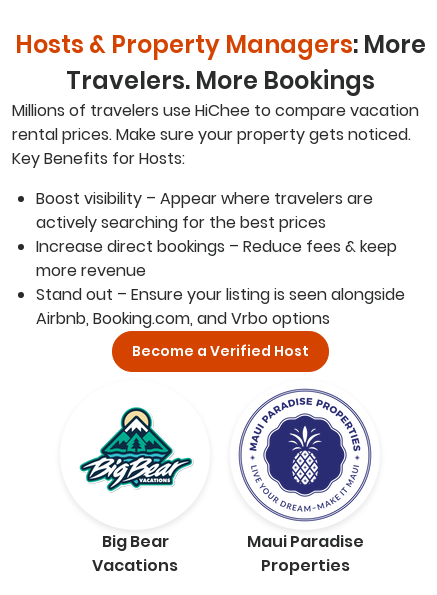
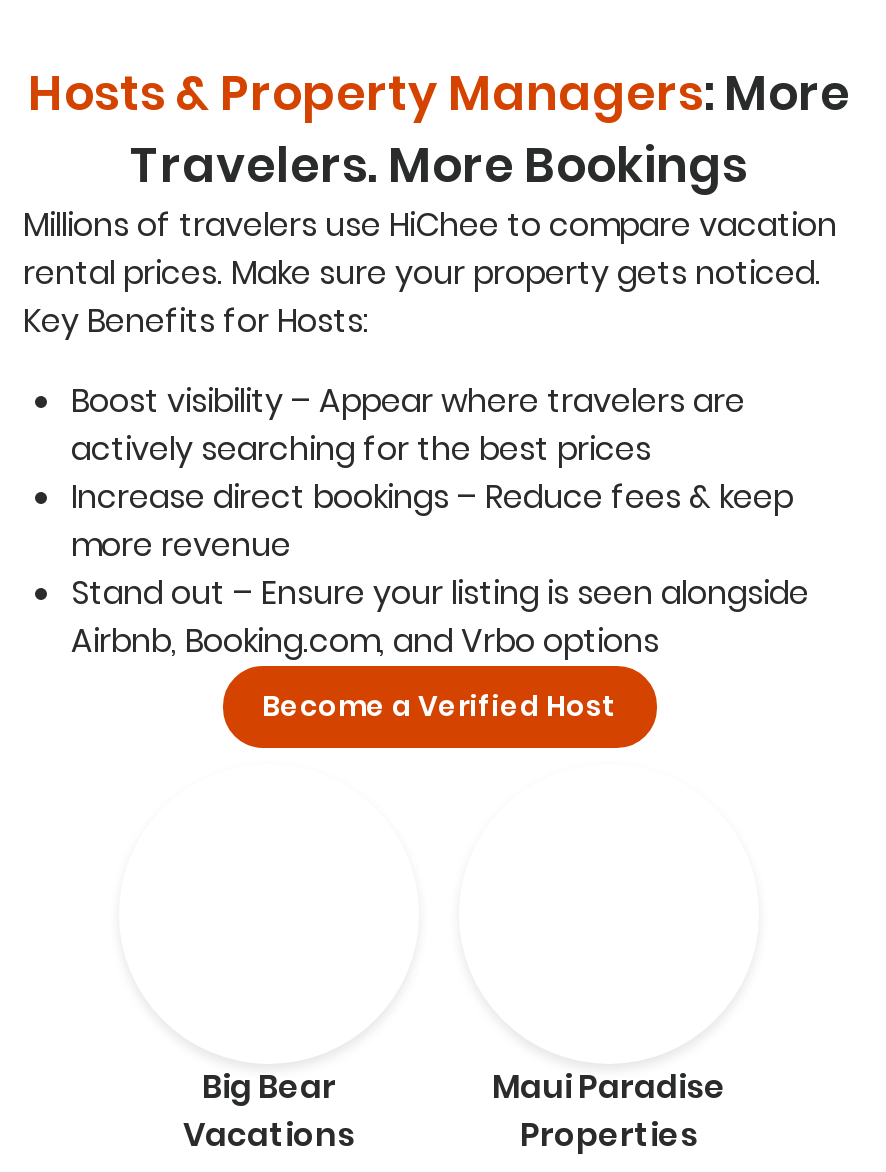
- [image]

- [image]
